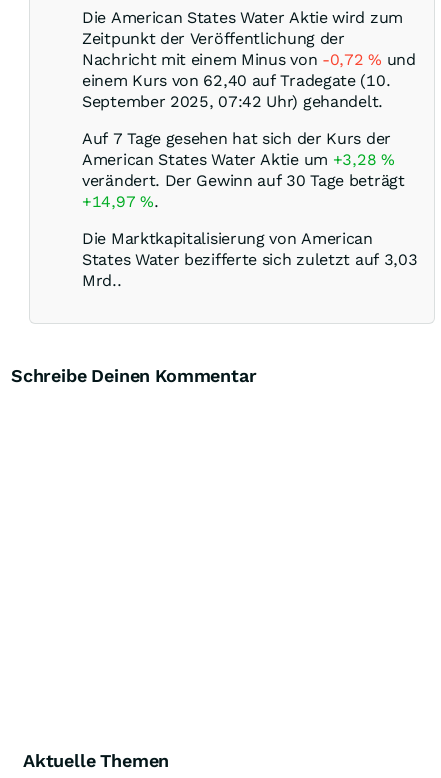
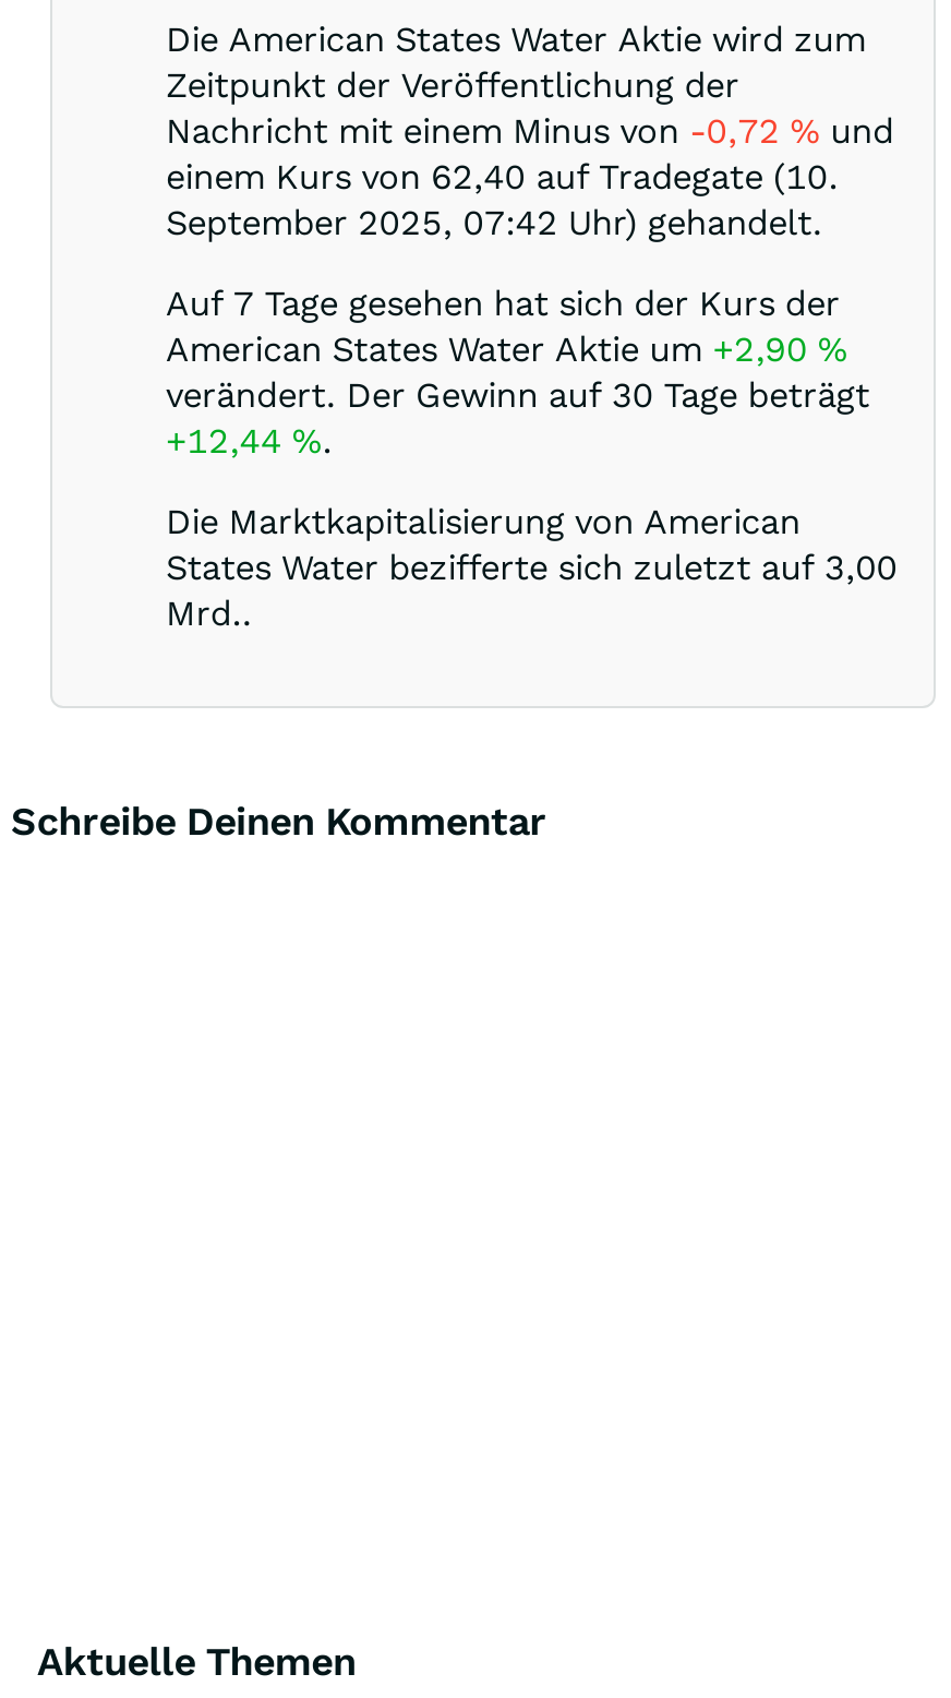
- American States Water Aktie um +3,28%
+ American States Water Aktie um +2,90%

- +14,97%.
+ +12,44%.

- States Water bezifferte sich zuletzt auf 3,03
+ States Water bezifferte sich zuletzt auf 3,00
